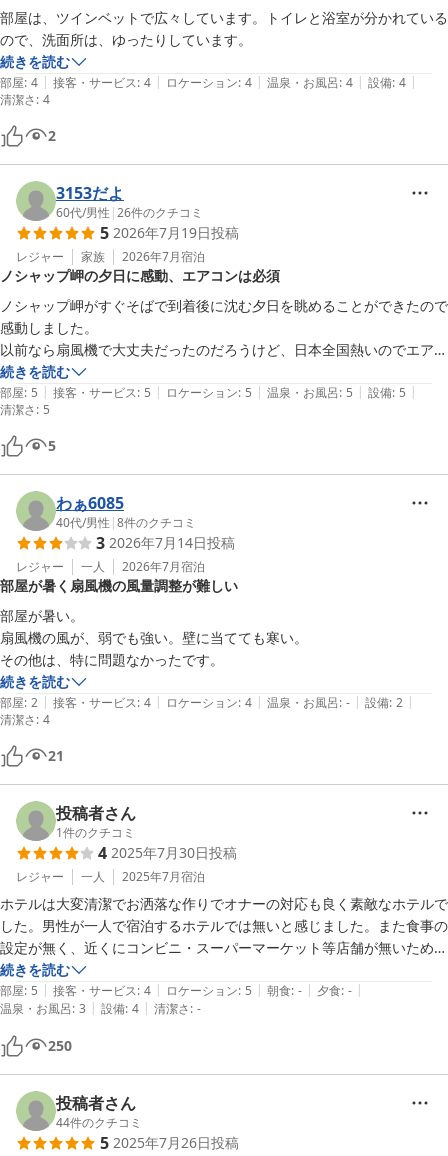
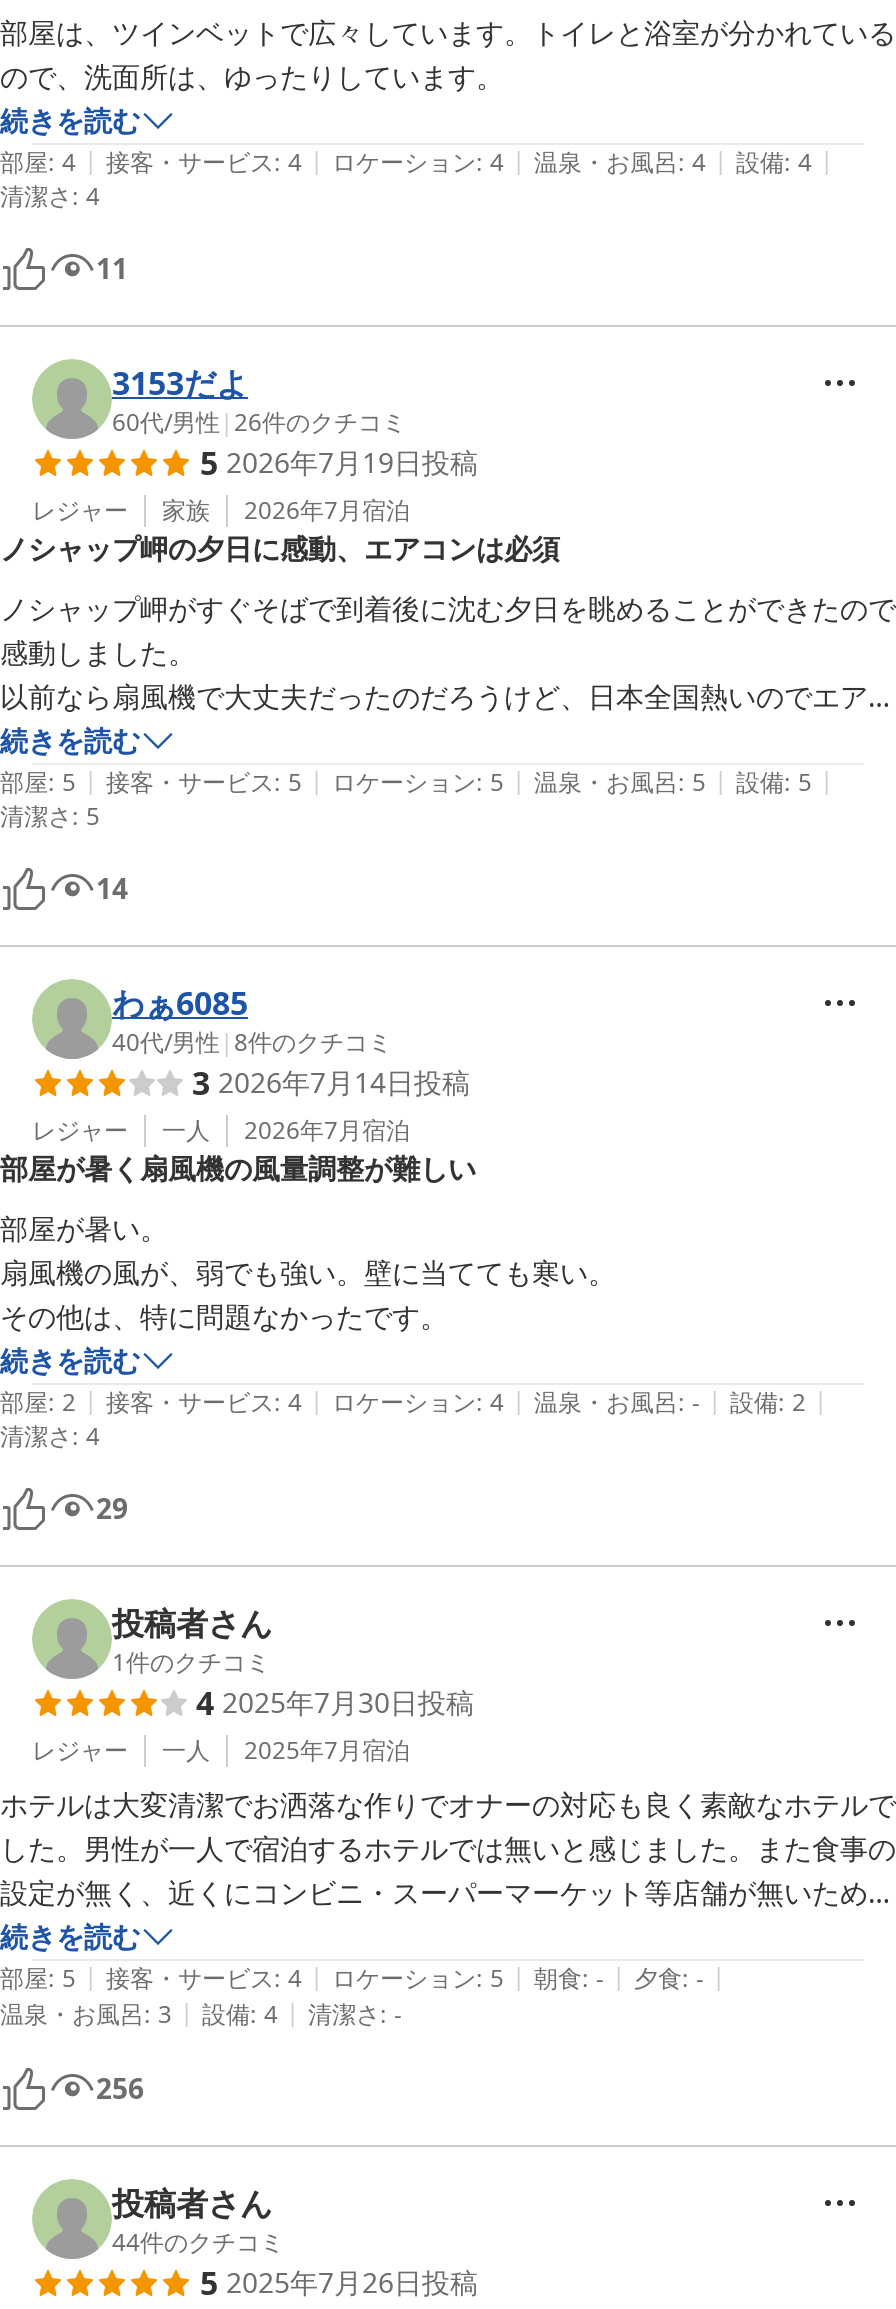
- 2
+ 11

- 5
+ 14

- 21
+ 29

- 250
+ 256
